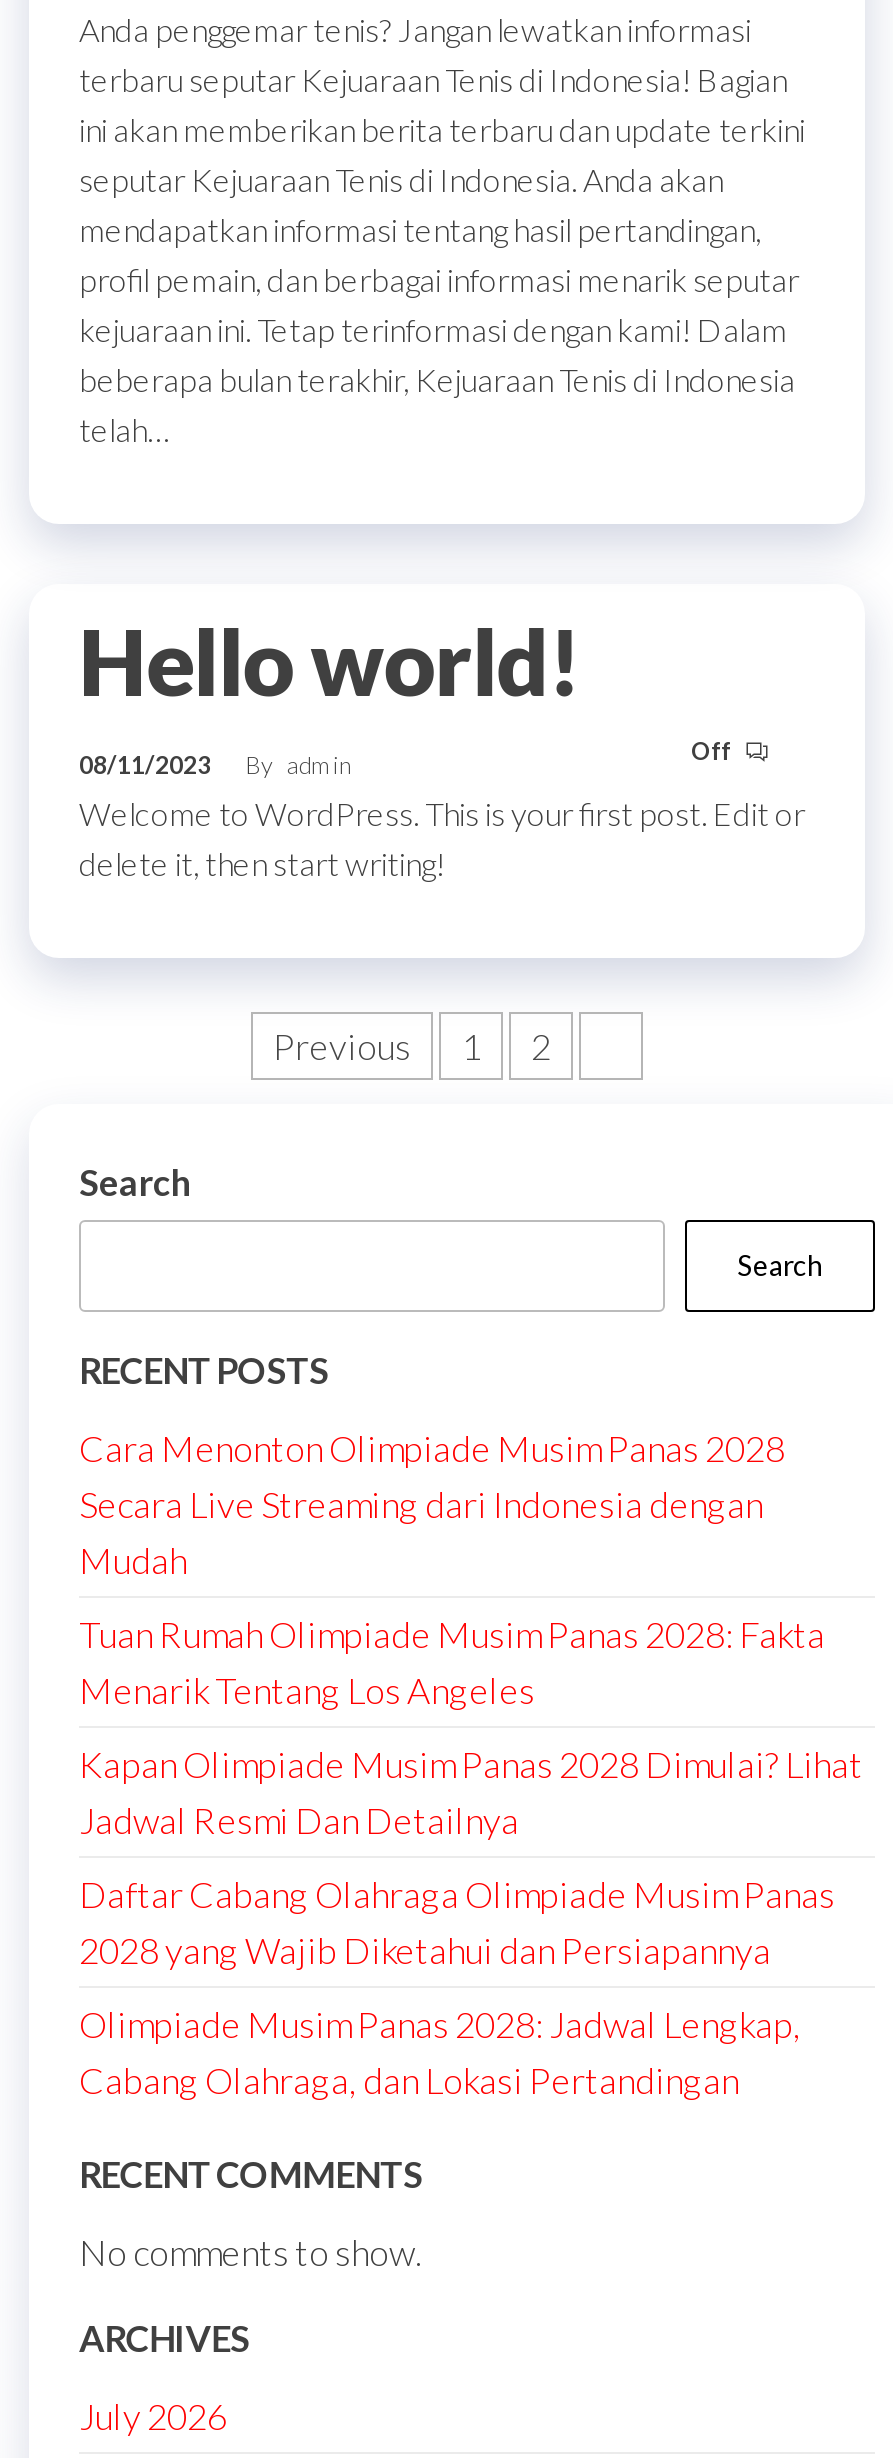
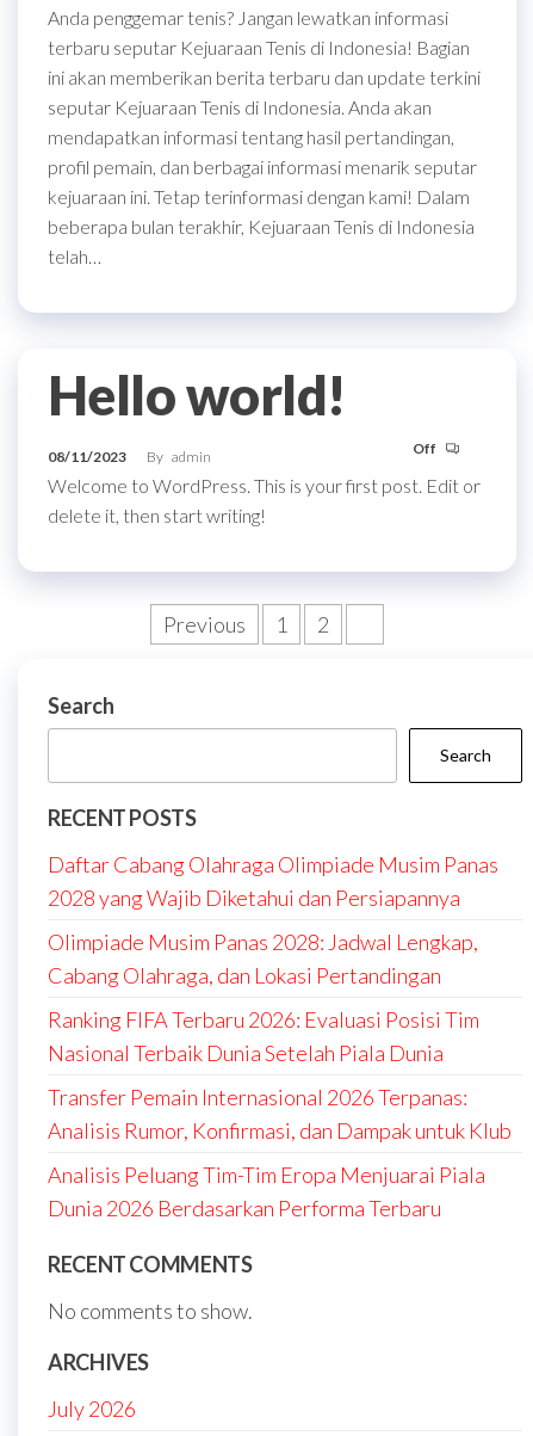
- Cara Menonton Olimpiade Musim Panas 2028
- Secara Live Streaming dari Indonesia dengan
- Mudah
- Tuan Rumah Olimpiade Musim Panas 2028: Fakta
- Menarik Tentang Los Angeles
- Kapan Olimpiade Musim Panas 2028 Dimulai? Lihat
- Jadwal Resmi Dan Detailnya

moved up: Daftar Cabang Olahraga Olimpiade Musim Panas | 2028 yang Wajib Diketahui dan Persiapannya | Olimpiade Musim Panas 2028: Jadwal Lengkap, | Cabang Olahraga, dan Lokasi Pertandingan

+ Ranking FIFA Terbaru 2026: Evaluasi Posisi Tim
+ Nasional Terbaik Dunia Setelah Piala Dunia
+ Transfer Pemain Internasional 2026 Terpanas:
+ Analisis Rumor, Konfirmasi, dan Dampak untuk Klub
+ Analisis Peluang Tim-Tim Eropa Menjuarai Piala
+ Dunia 2026 Berdasarkan Performa Terbaru
